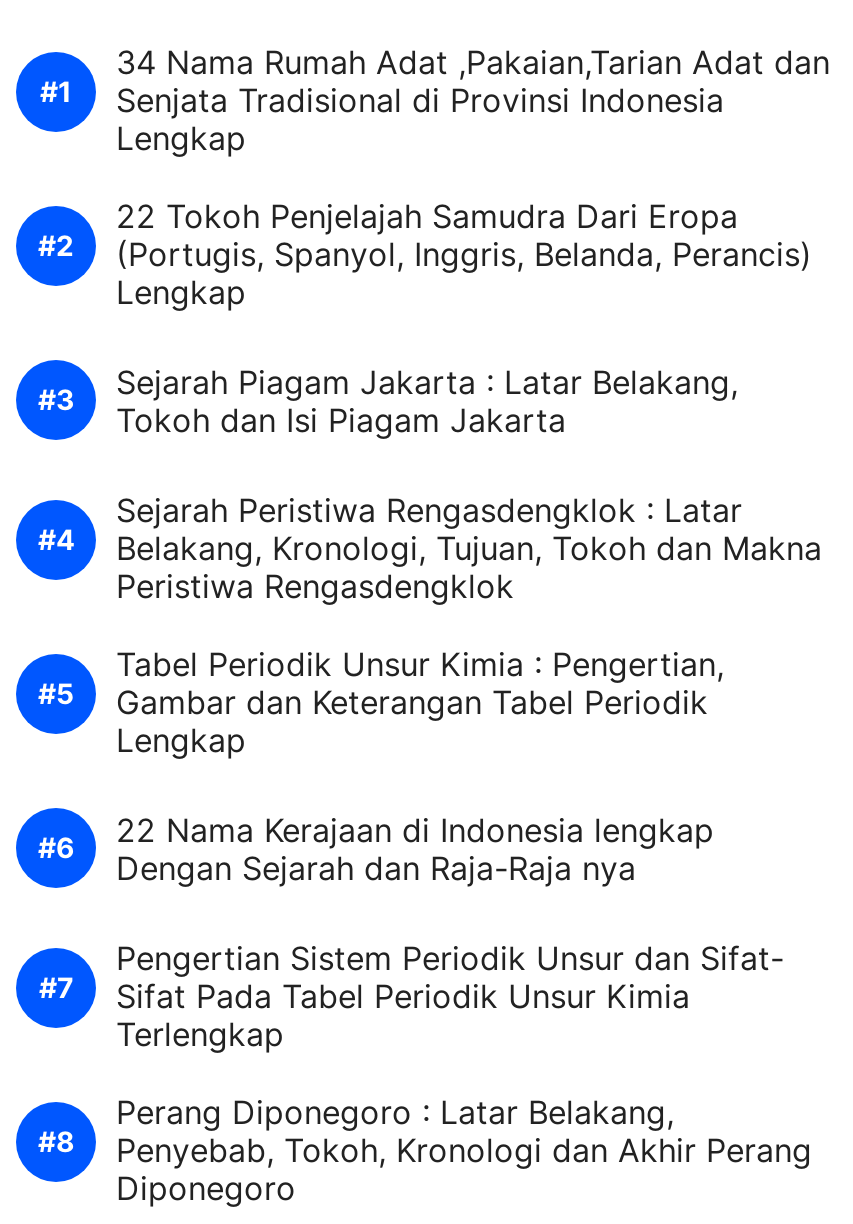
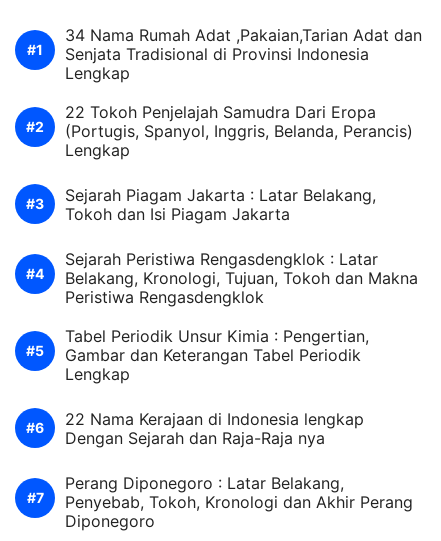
- Pengertian Sistem Periodik Unsur dan Sifat-
- Sifat Pada Tabel Periodik Unsur Kimia
- Terlengkap
